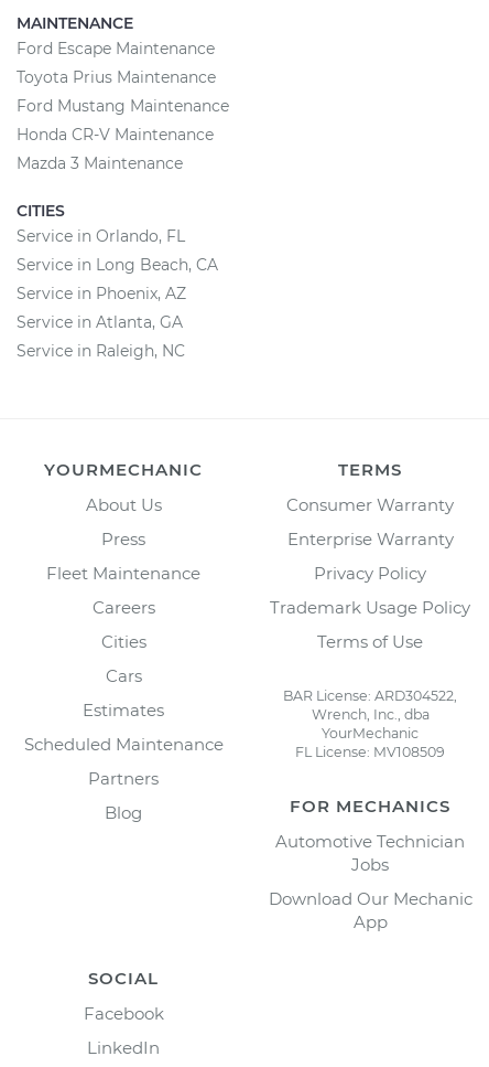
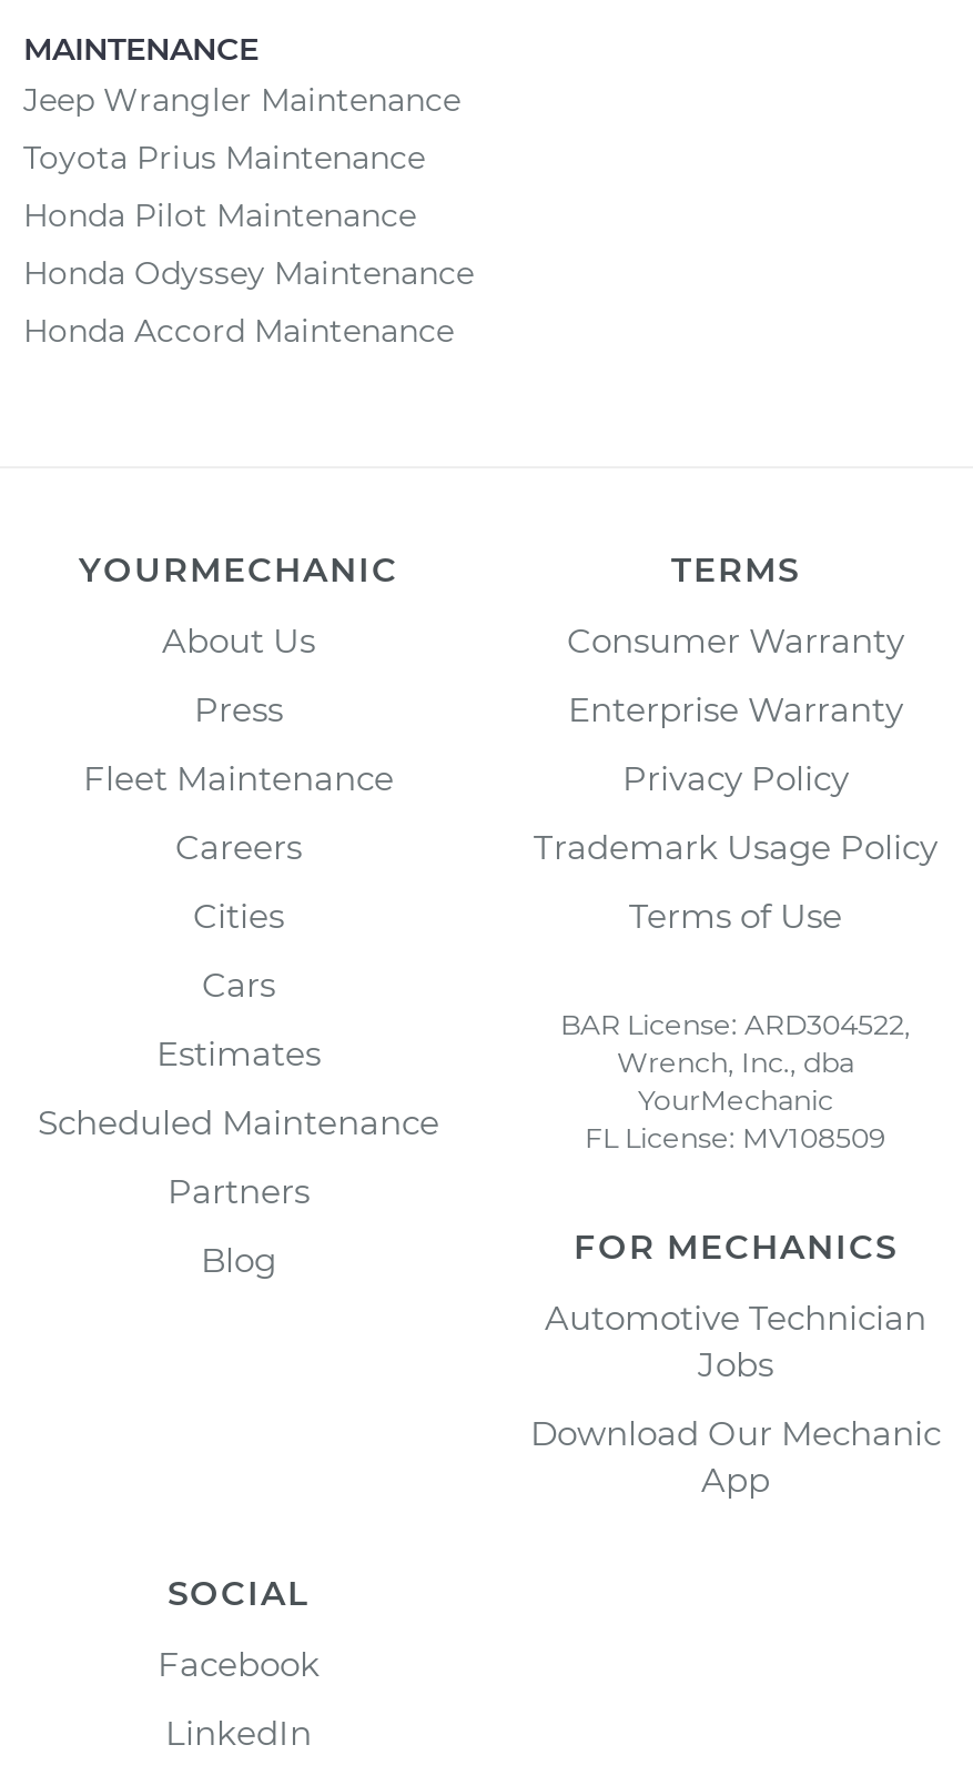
- Ford Escape Maintenance
+ Jeep Wrangler Maintenance

- Ford Mustang Maintenance
- Honda CR-V Maintenance
- Mazda 3 Maintenance
- CITIES
- Service in Orlando, FL
- Service in Long Beach, CA
- Service in Phoenix, AZ
- Service in Atlanta, GA
- Service in Raleigh, NC
+ Honda Pilot Maintenance
+ Honda Odyssey Maintenance
+ Honda Accord Maintenance
